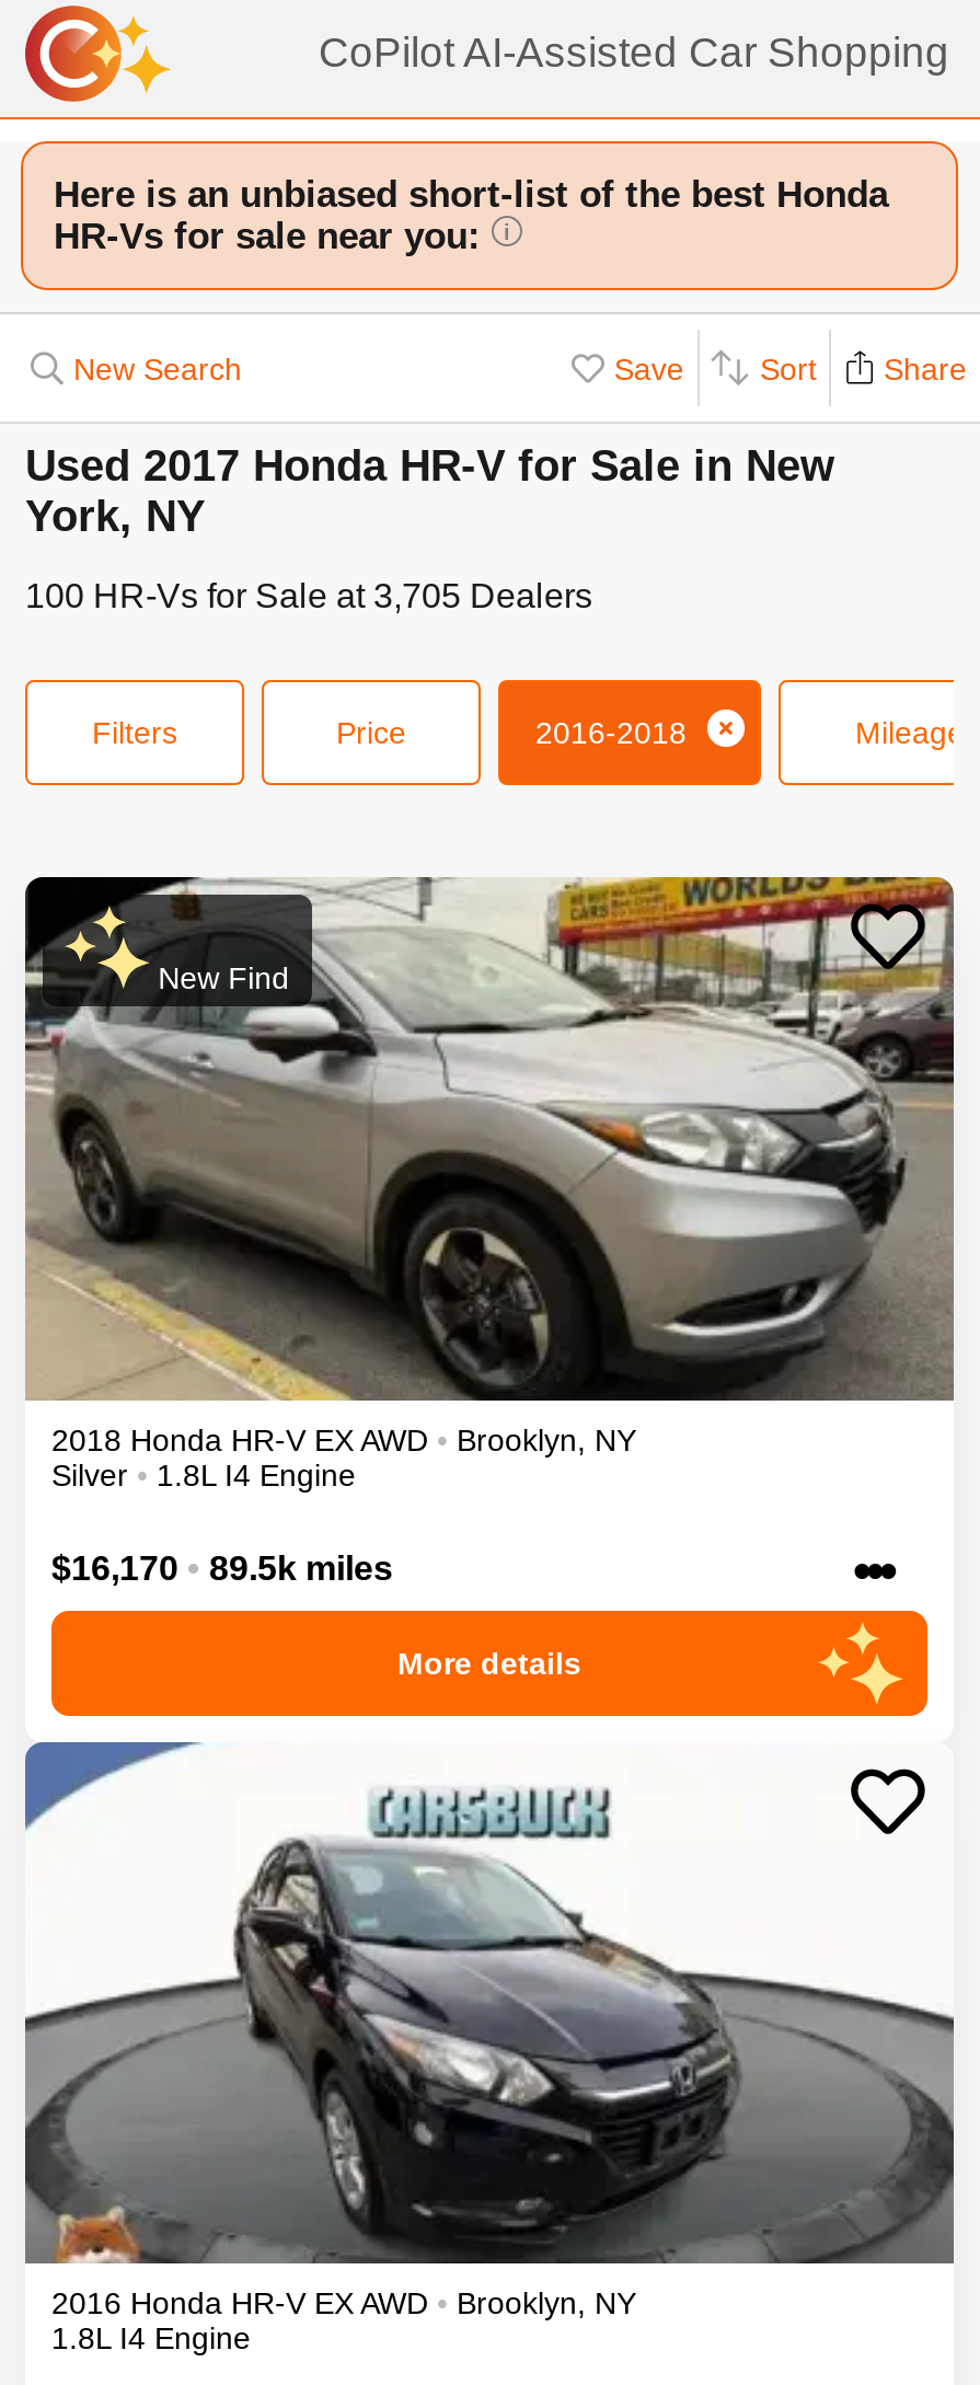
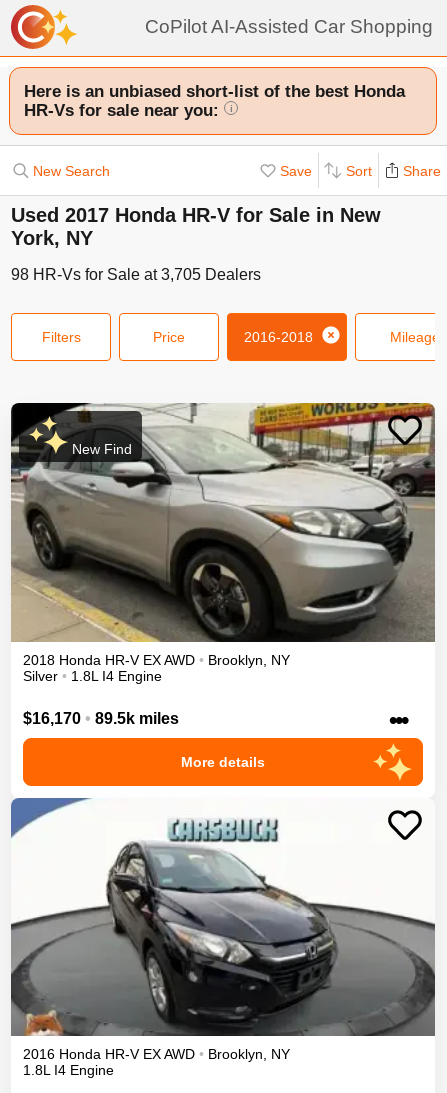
- 100 HR-Vs for Sale at 3,705 Dealers
+ 98 HR-Vs for Sale at 3,705 Dealers
